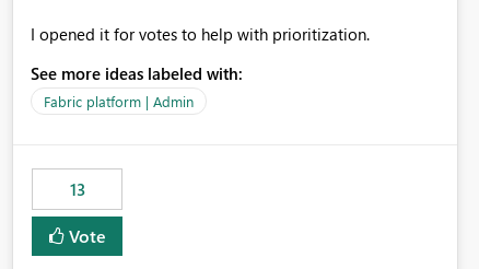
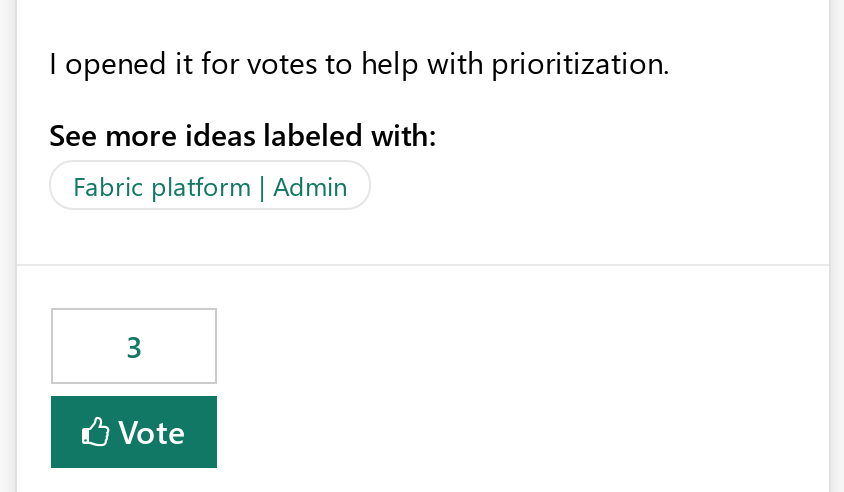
- 13
+ 3
